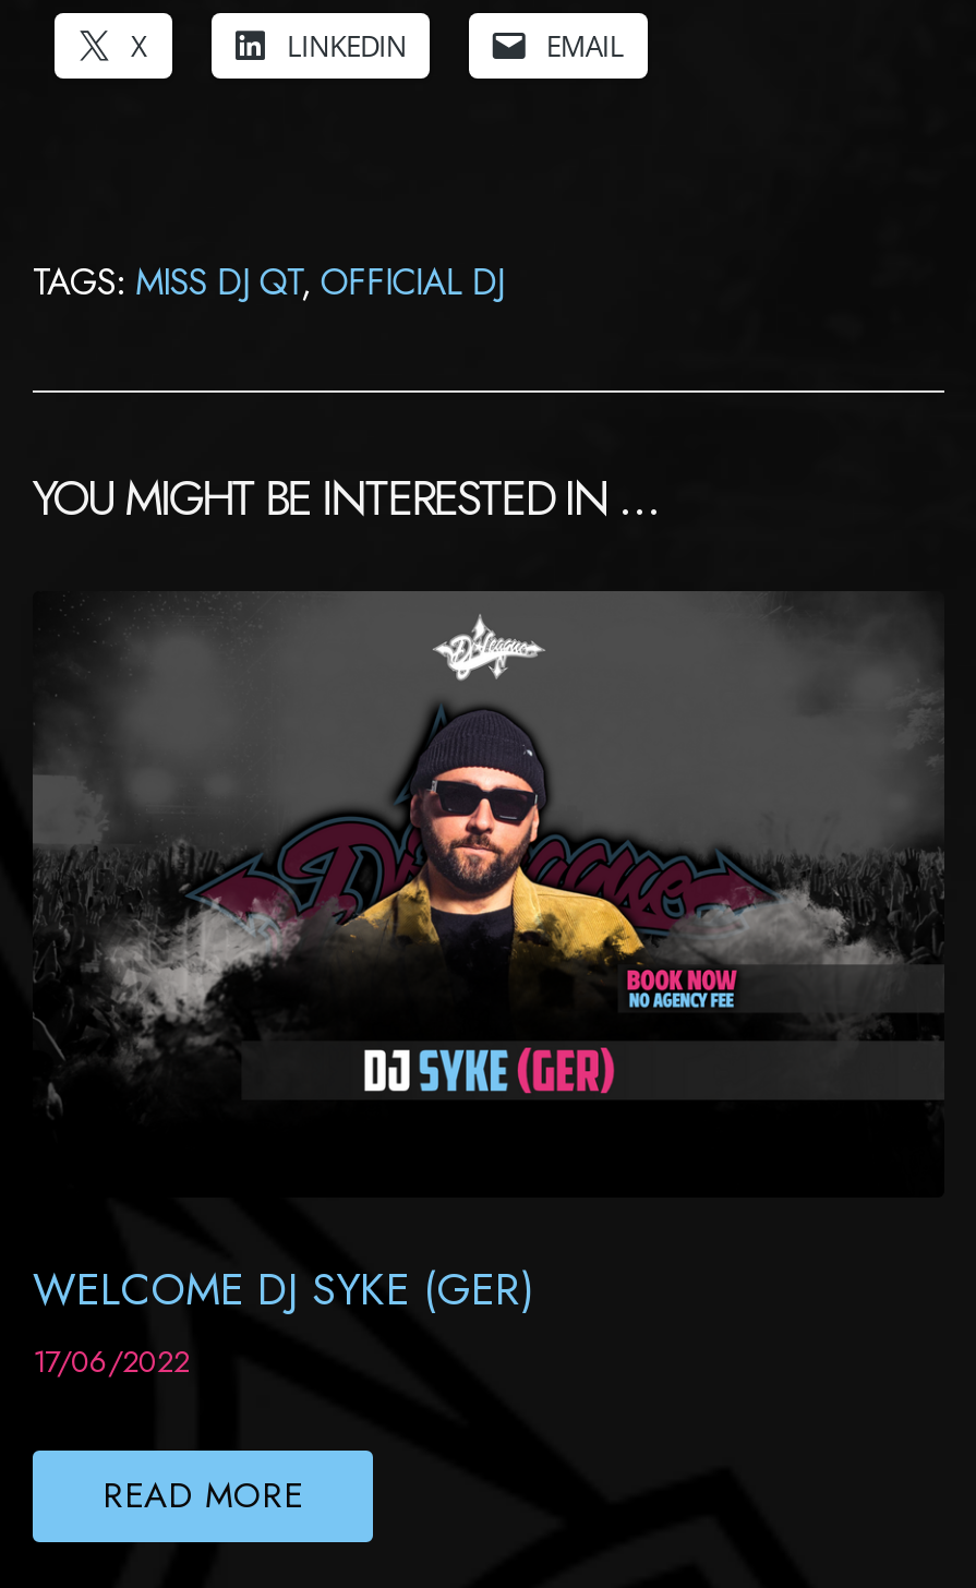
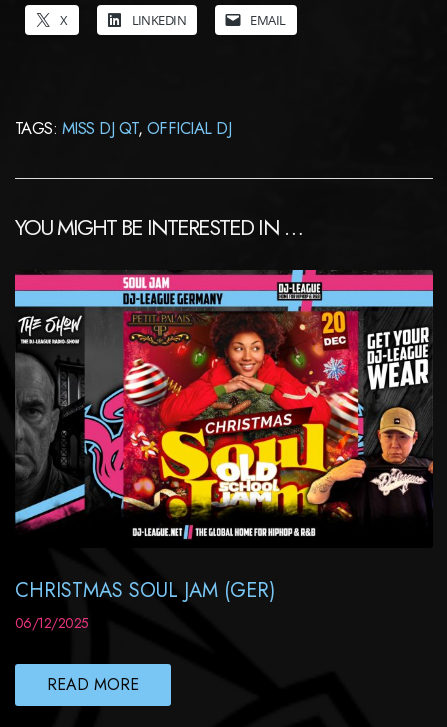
- [image]
- WELCOME DJ SYKE (GER)
+ [image]
+ CHRISTMAS SOUL JAM (GER)

- 17/06/2022
+ 06/12/2025
